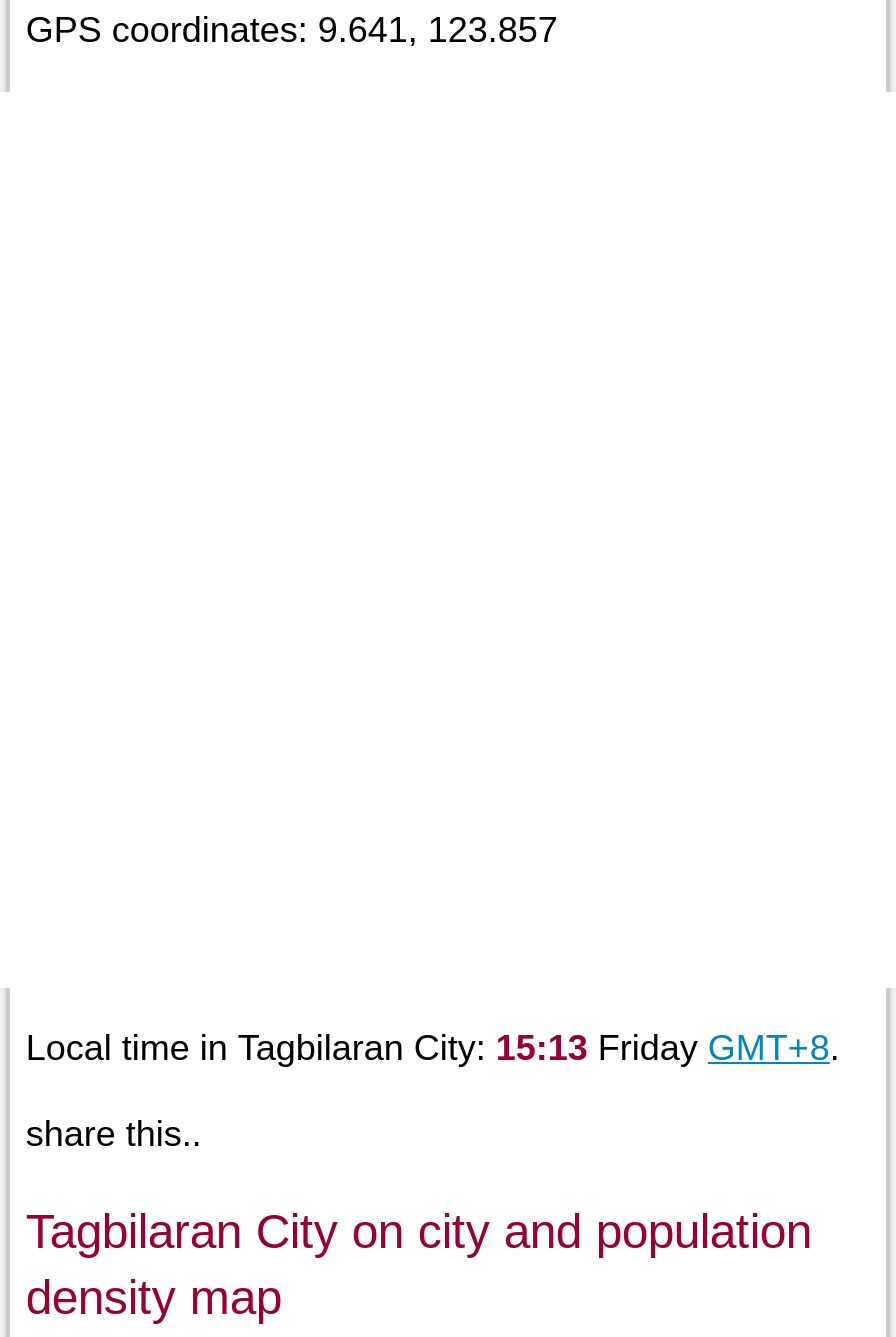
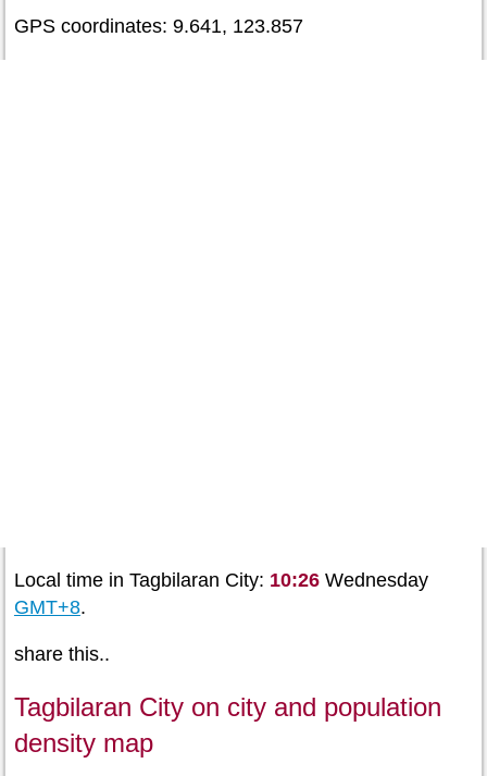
- Local time in Tagbilaran City: 15:13 Friday GMT+8.
+ Local time in Tagbilaran City: 10:26 Wednesday
+ GMT+8.
